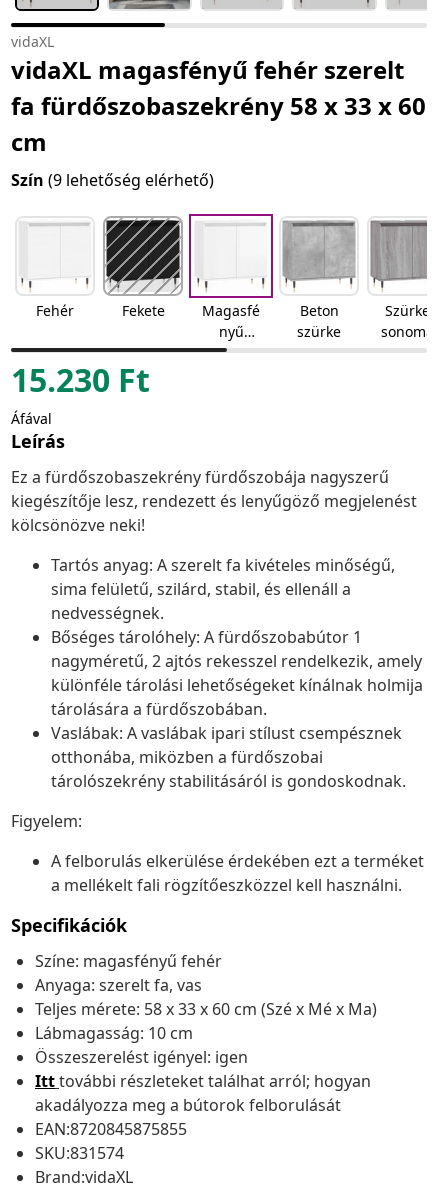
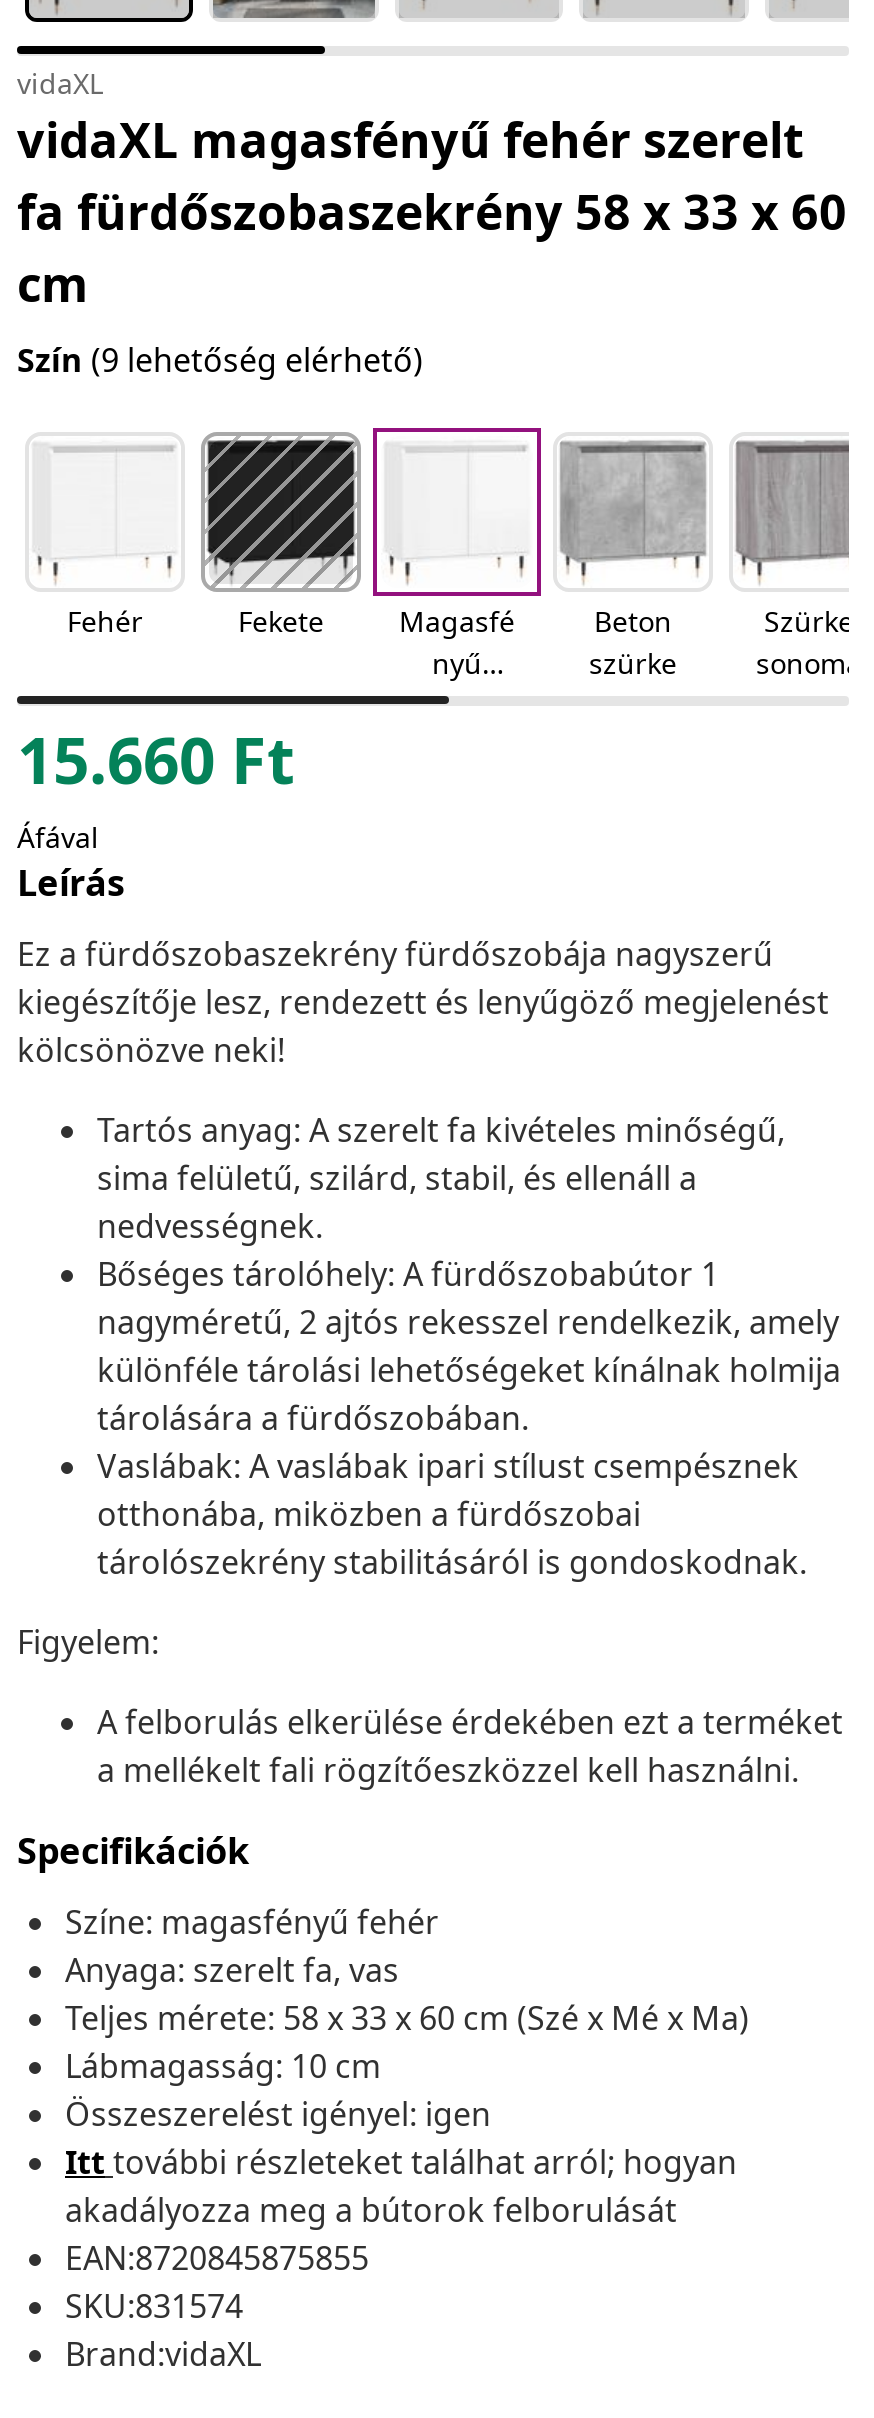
- 15.230 Ft
+ 15.660 Ft
